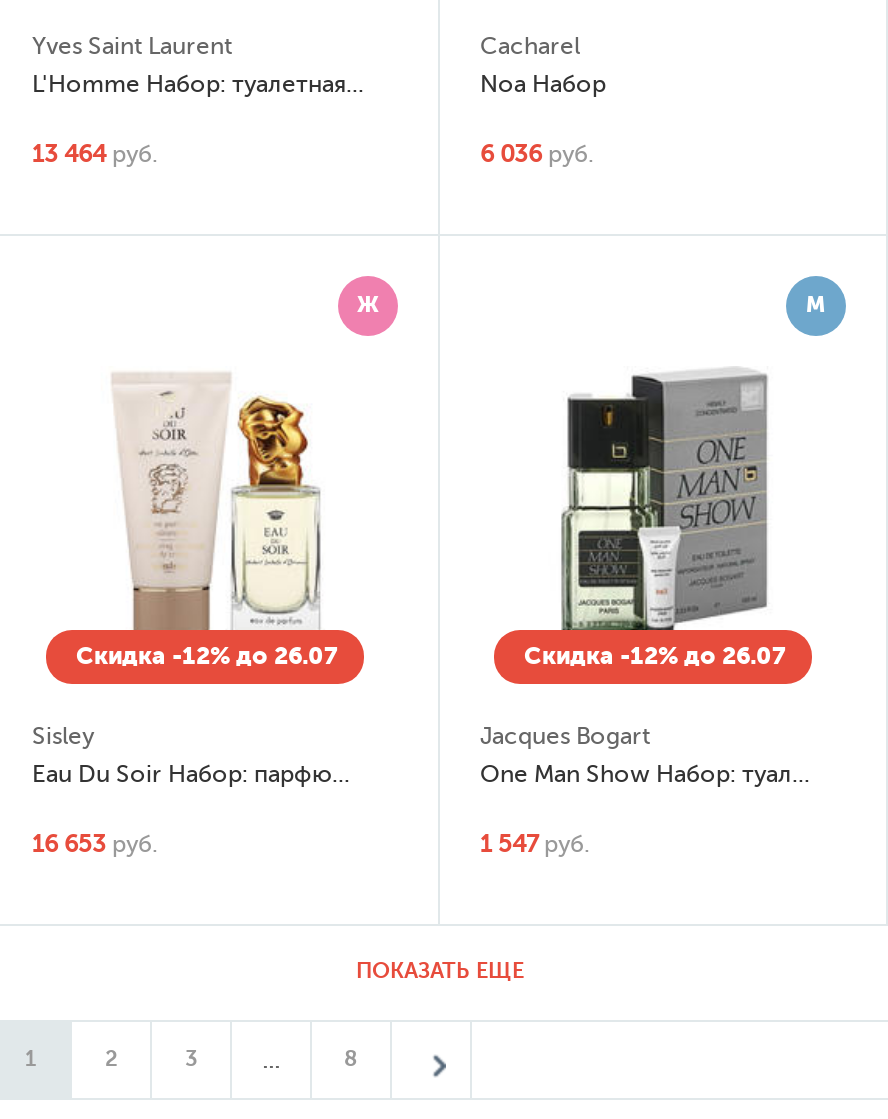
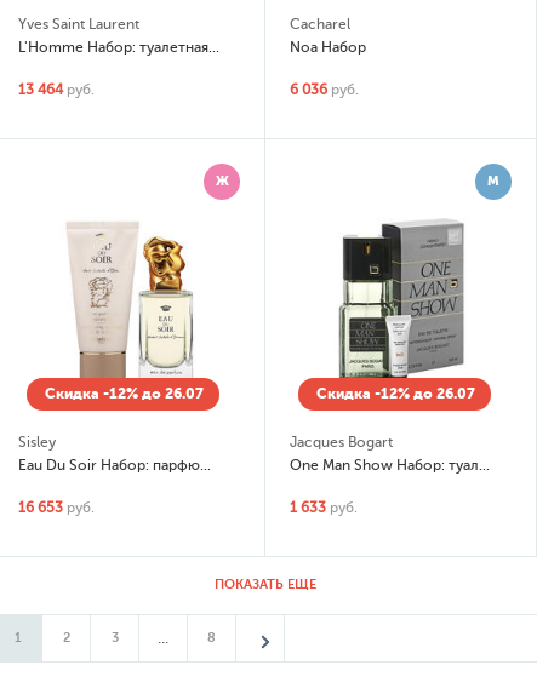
- 1 547 руб.
+ 1 633 руб.
